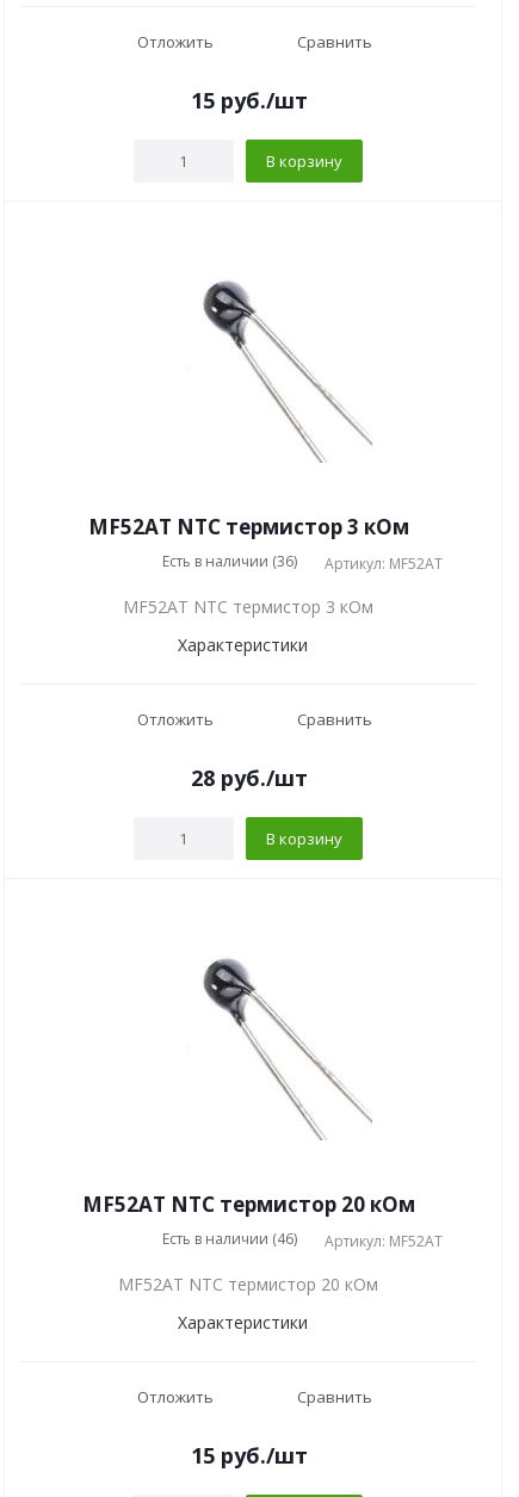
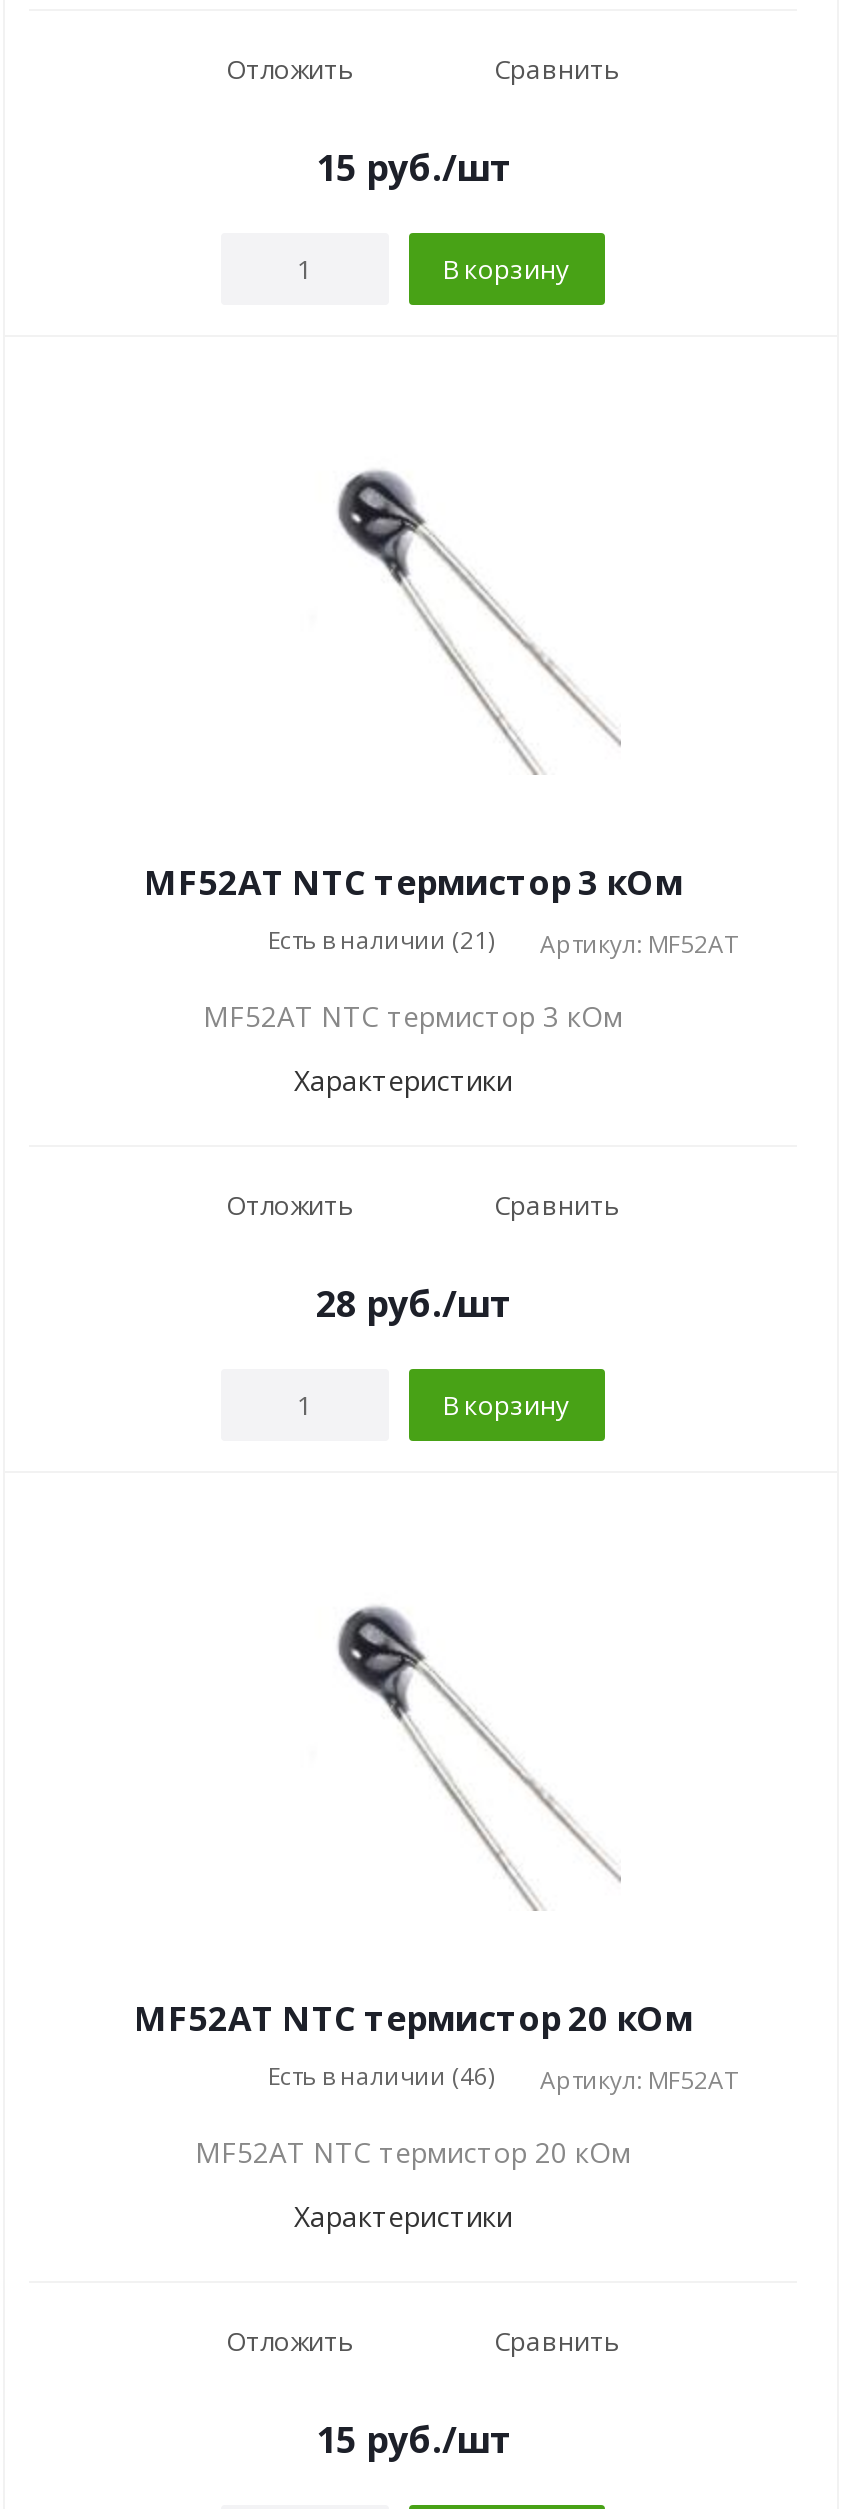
- Есть в наличии (36)
+ Есть в наличии (21)
